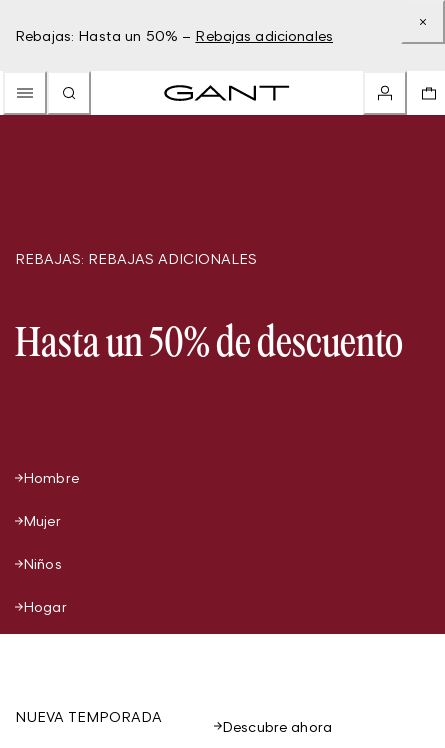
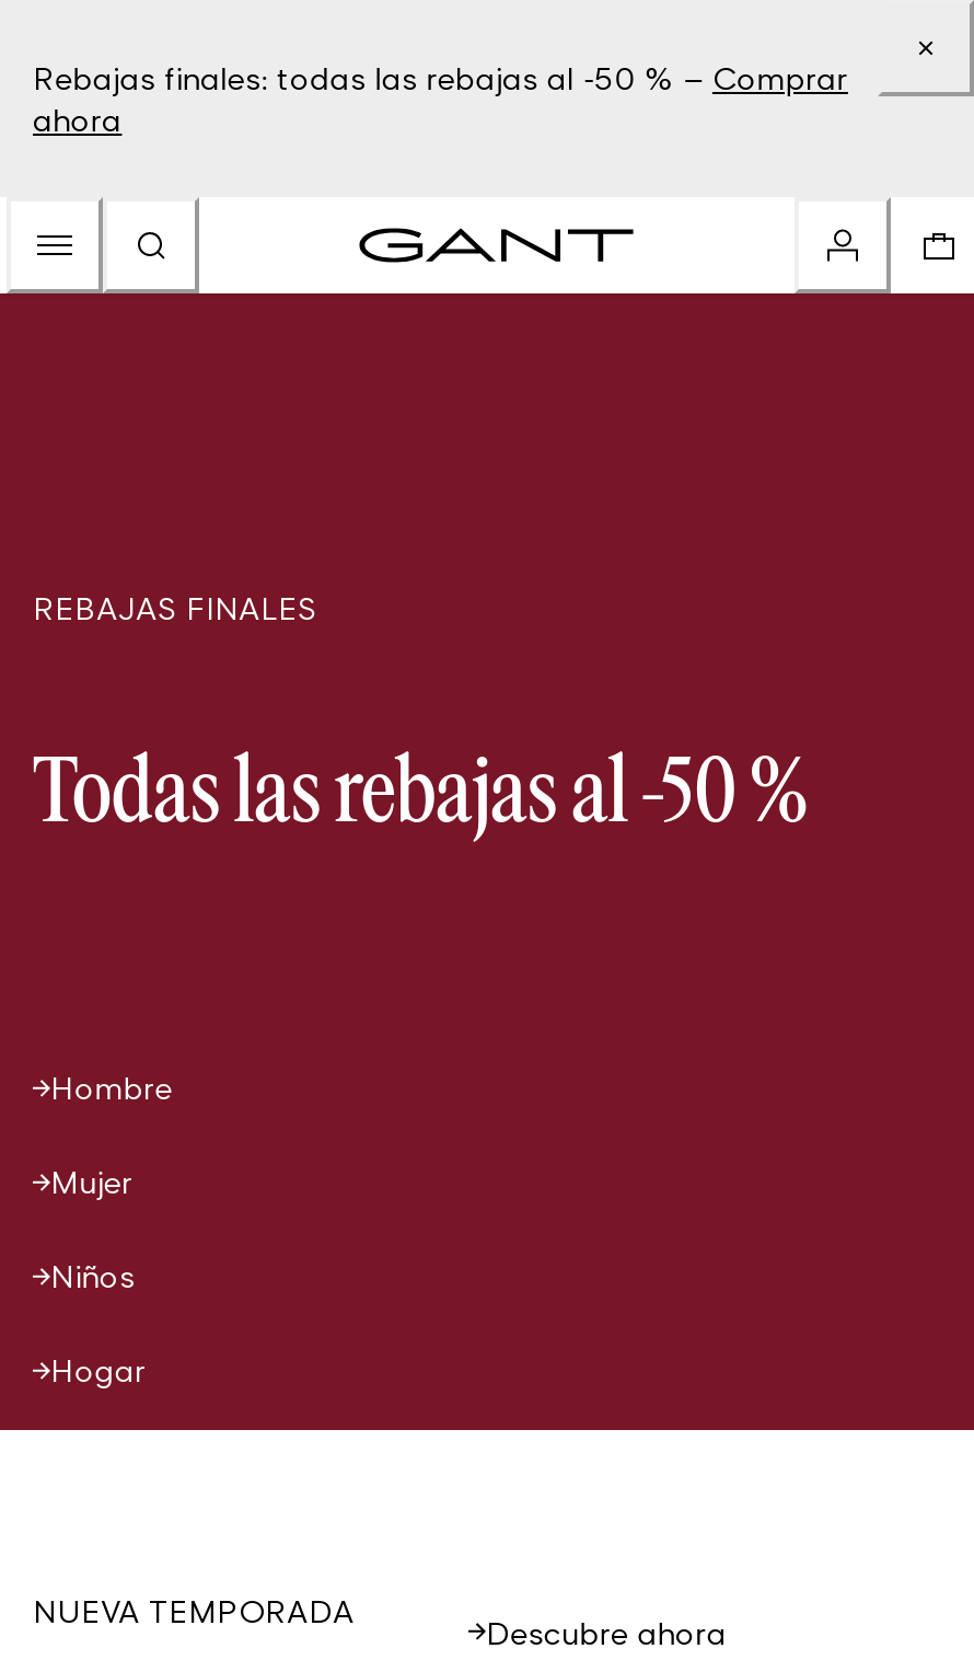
- Rebajas: Hasta un 50% – Rebajas adicionales
+ Rebajas finales: todas las rebajas al -50 % – Comprar
+ ahora

- REBAJAS: REBAJAS ADICIONALES
+ REBAJAS FINALES

- Hasta un 50% de descuento
+ Todas las rebajas al -50 %
